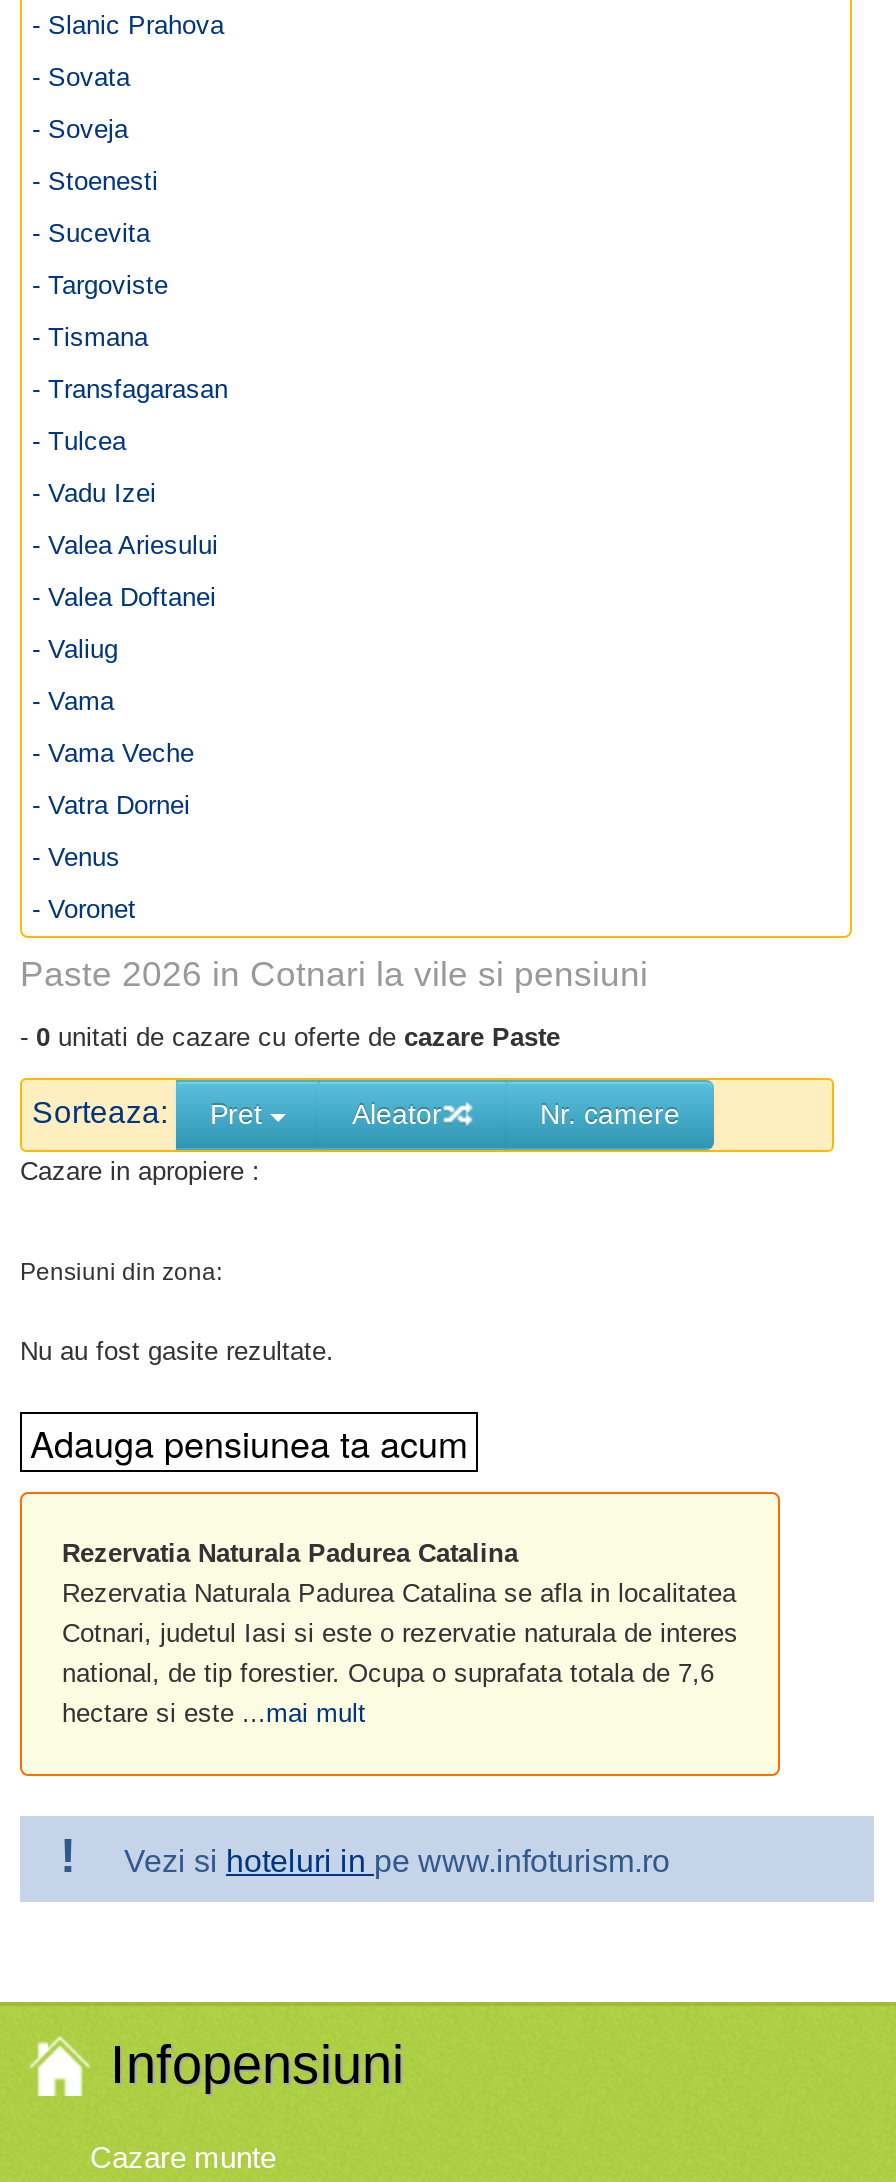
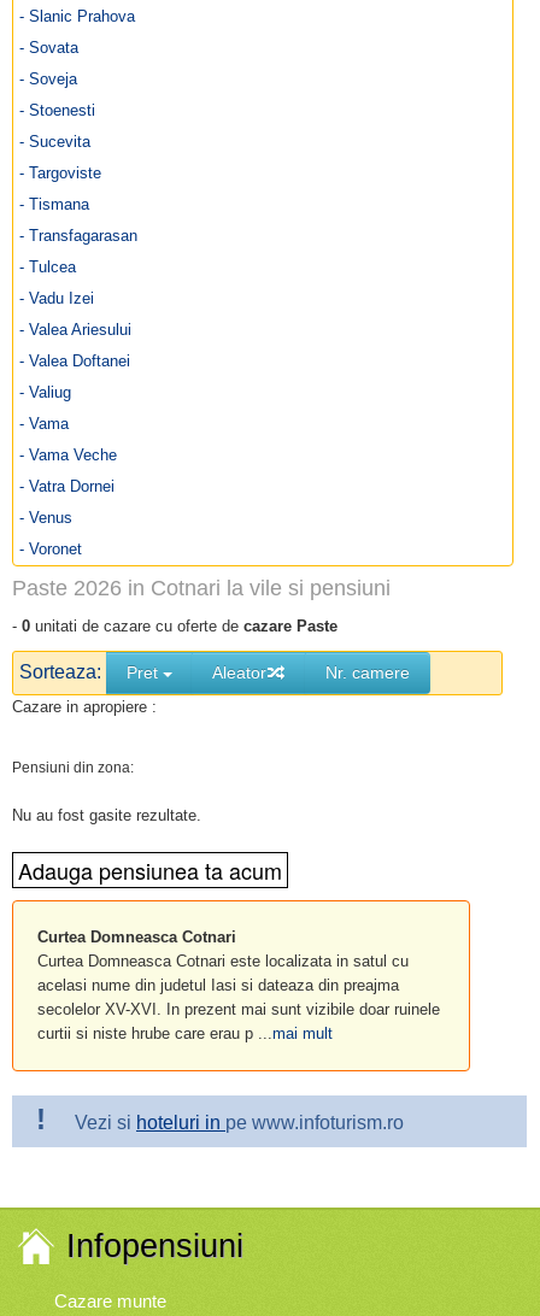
- Rezervatia Naturala Padurea Catalina
- Rezervatia Naturala Padurea Catalina se afla in localitatea
- Cotnari, judetul Iasi si este o rezervatie naturala de interes
- national, de tip forestier. Ocupa o suprafata totala de 7,6
- hectare si este ...mai mult
+ Curtea Domneasca Cotnari
+ Curtea Domneasca Cotnari este localizata in satul cu
+ acelasi nume din judetul Iasi si dateaza din preajma
+ secolelor XV-XVI. In prezent mai sunt vizibile doar ruinele
+ curtii si niste hrube care erau p ...mai mult
